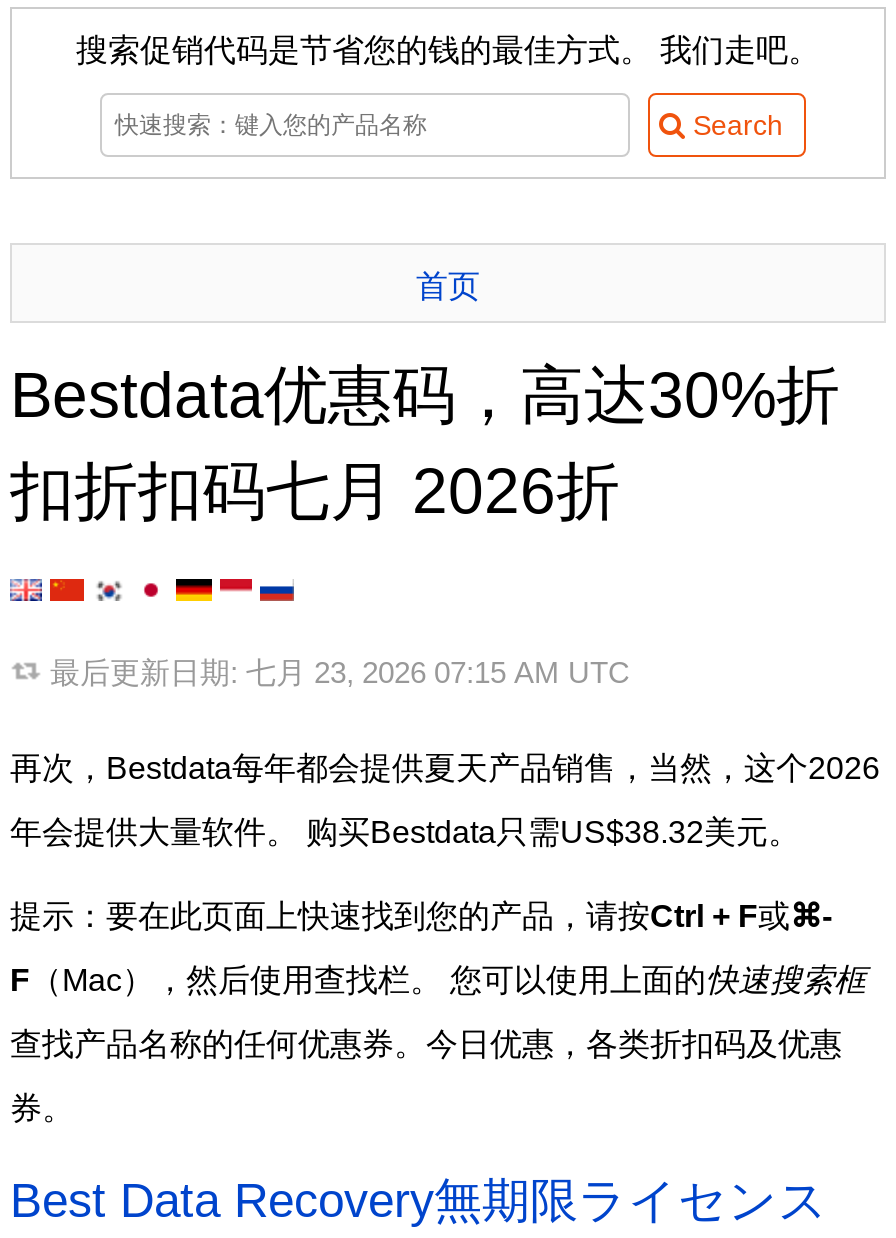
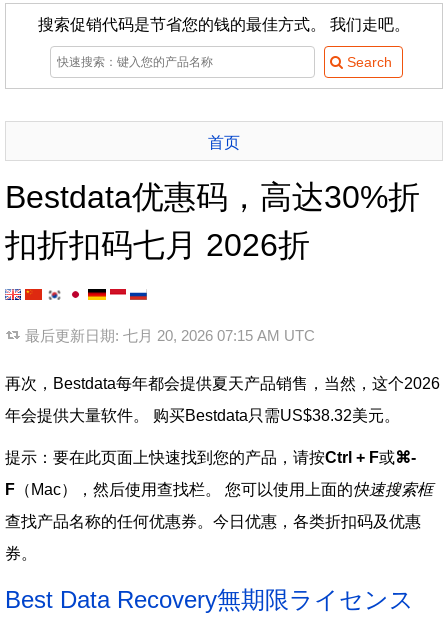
- 最后更新日期:七月 23, 2026 07:15 AM UTC
+ 最后更新日期:七月 20, 2026 07:15 AM UTC
